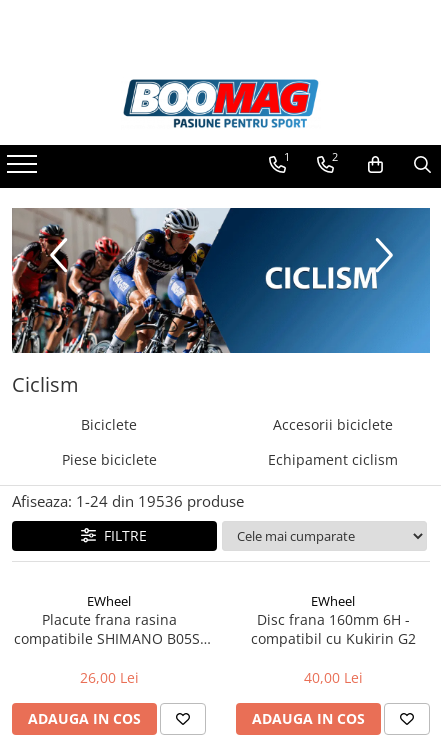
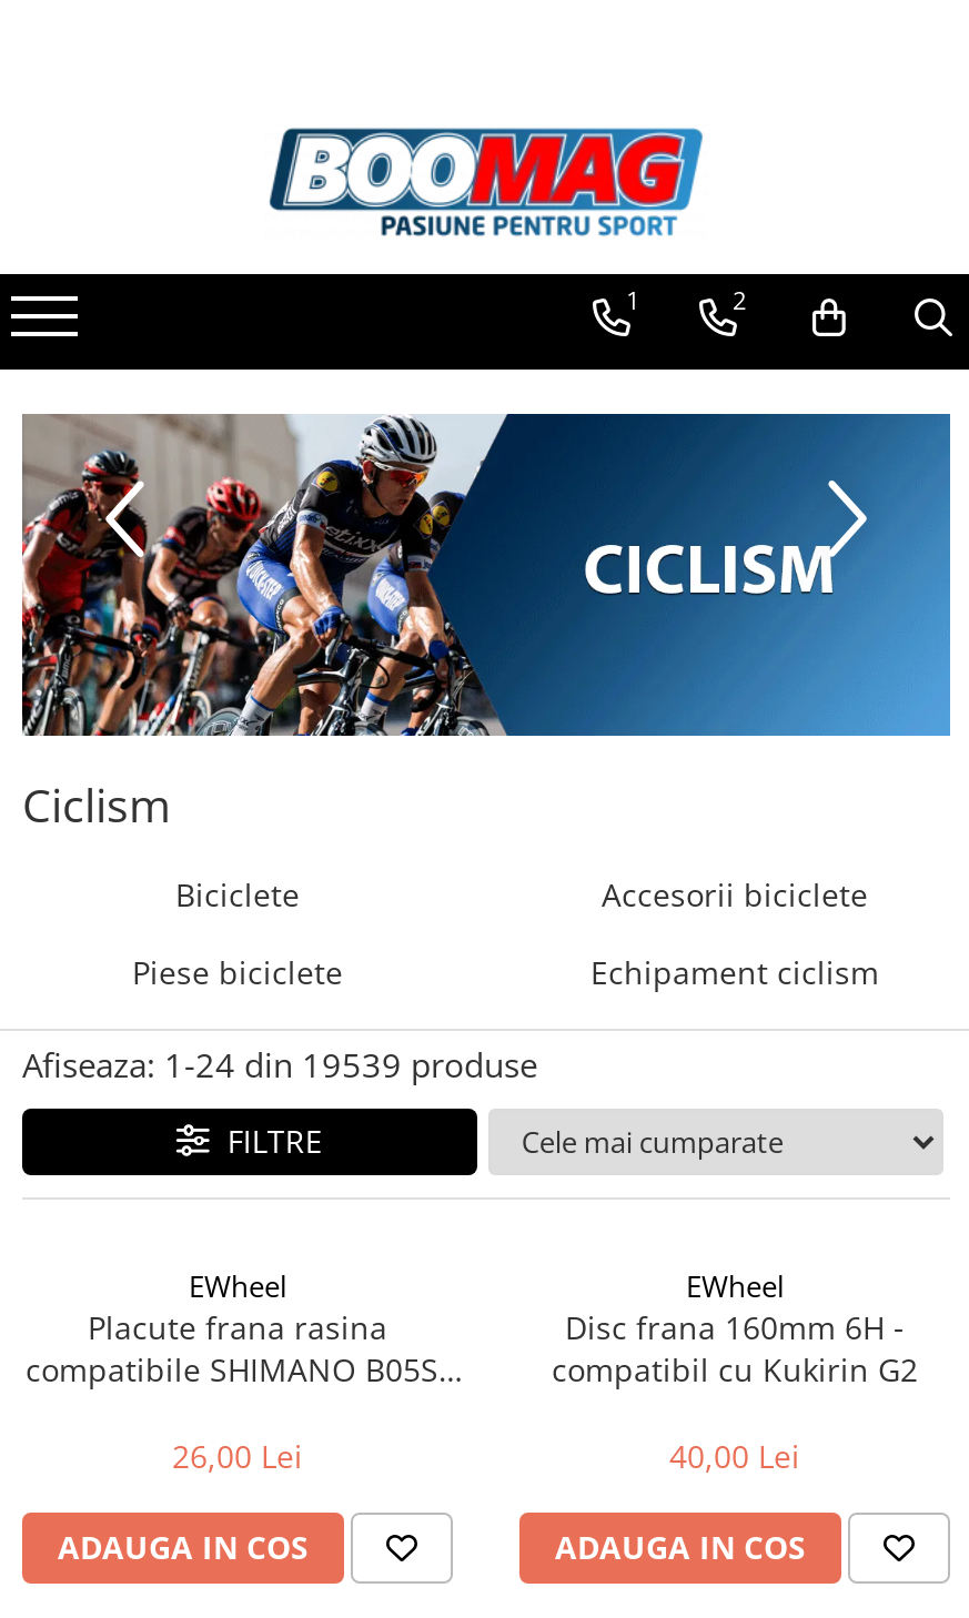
- Afiseaza: 1- 24 din 19536 produse
+ Afiseaza: 1- 24 din 19539 produse
